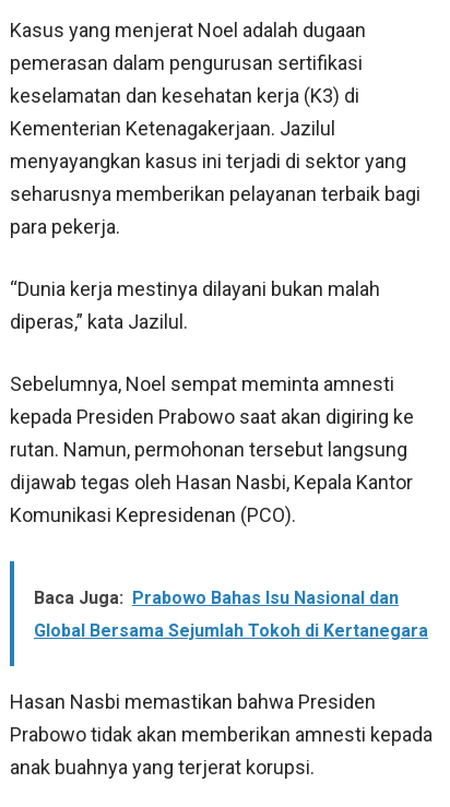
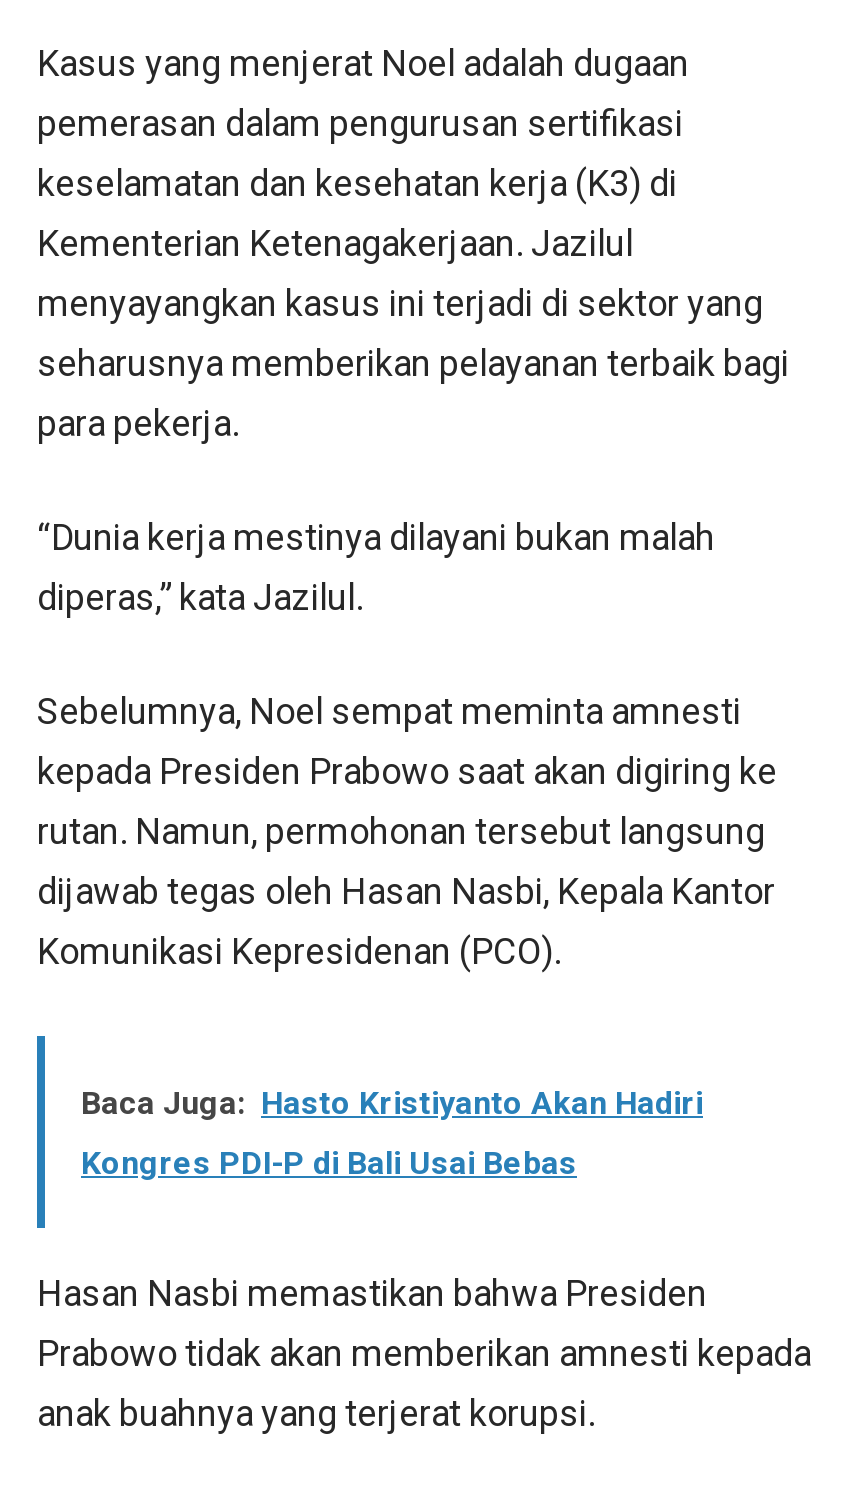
- Baca Juga: Prabowo Bahas Isu Nasional dan
+ Baca Juga: Hasto Kristiyanto Akan Hadiri

- Global Bersama Sejumlah Tokoh di Kertanegara
+ Kongres PDI-P di Bali Usai Bebas
